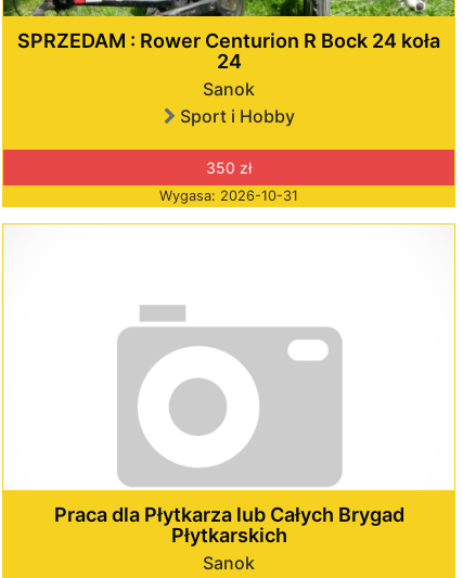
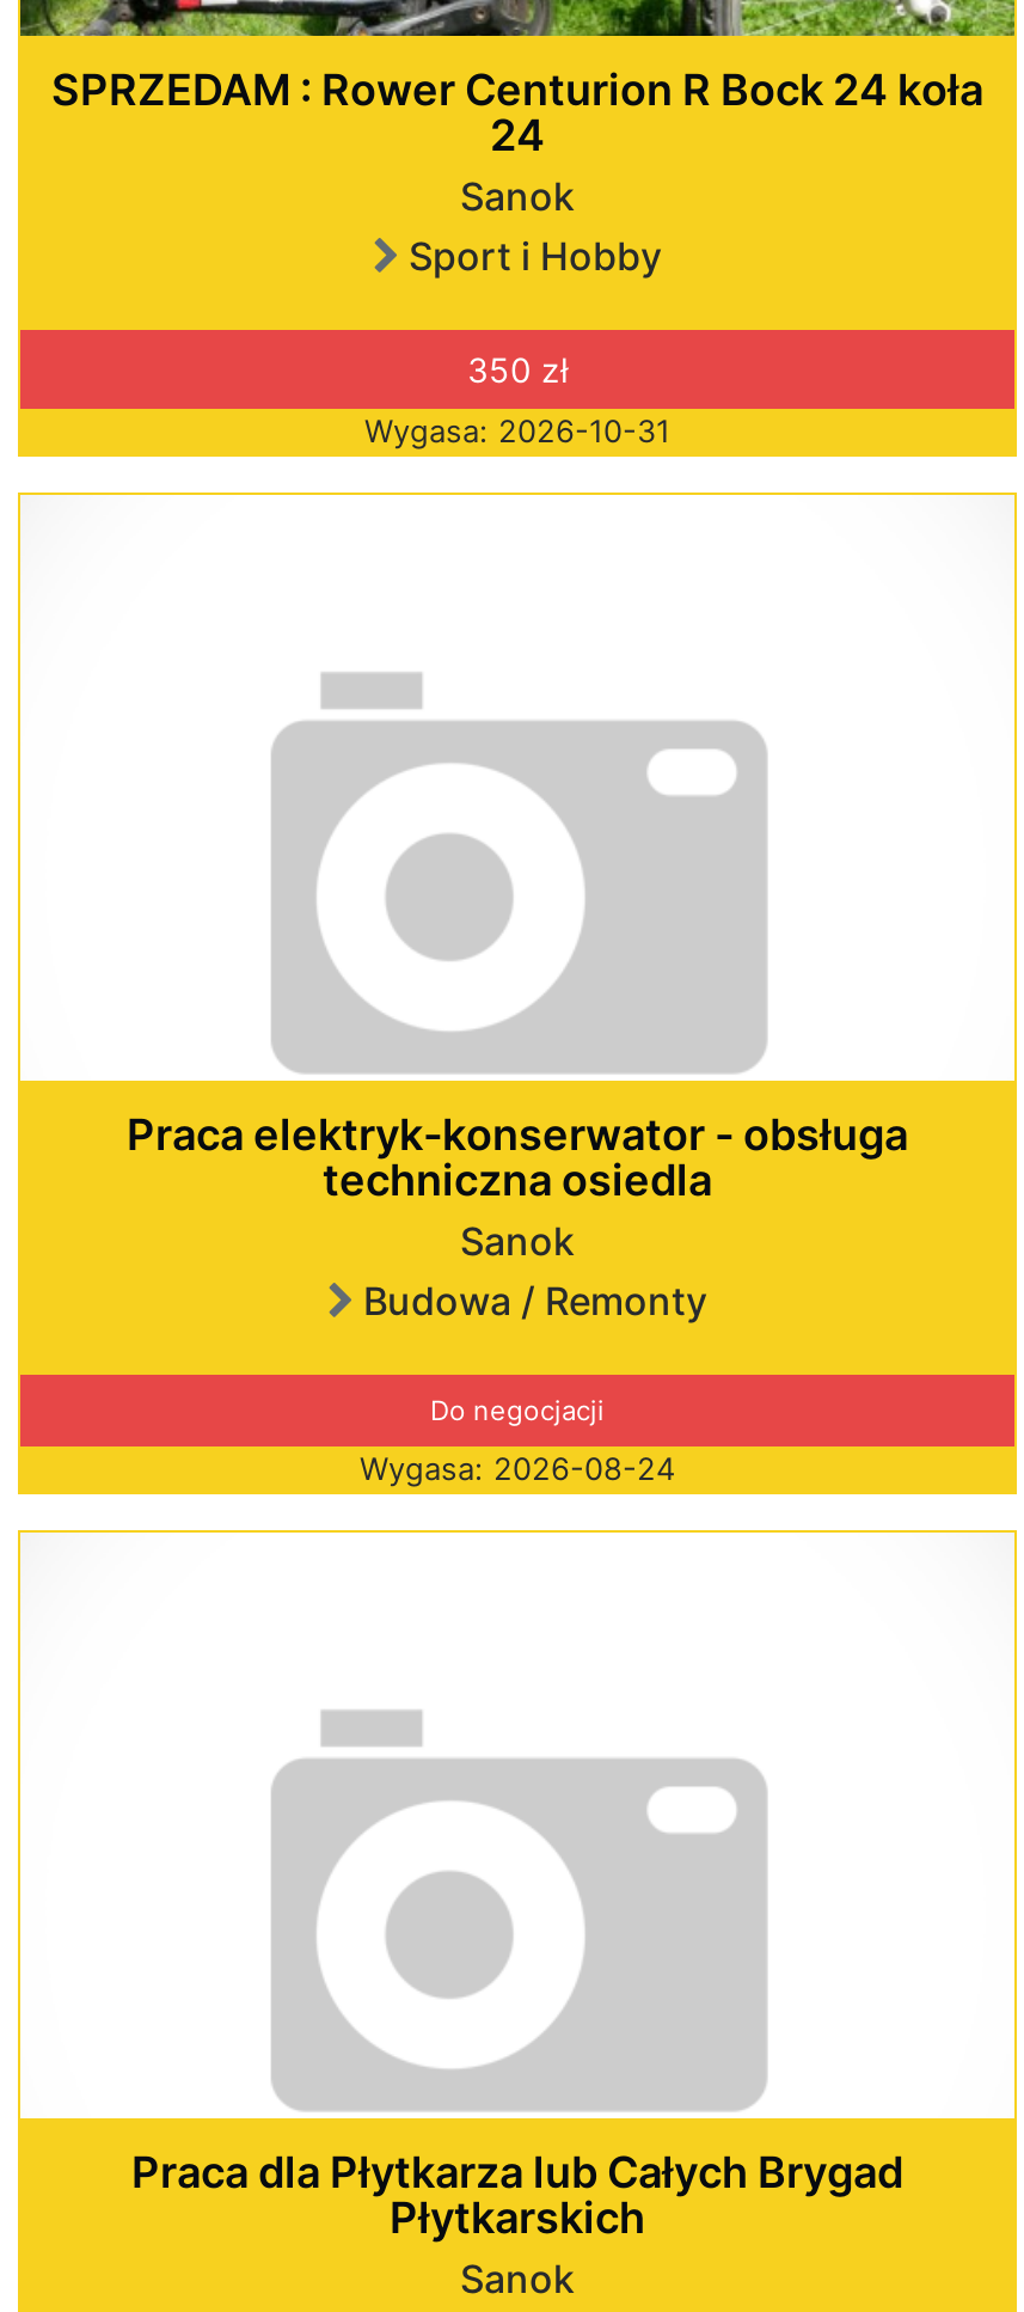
+ Praca elektryk-konserwator - obsługa
+ techniczna osiedla
+ Sanok
+ Budowa / Remonty
+ Do negocjacji
+ Wygasa: 2026-08-24
